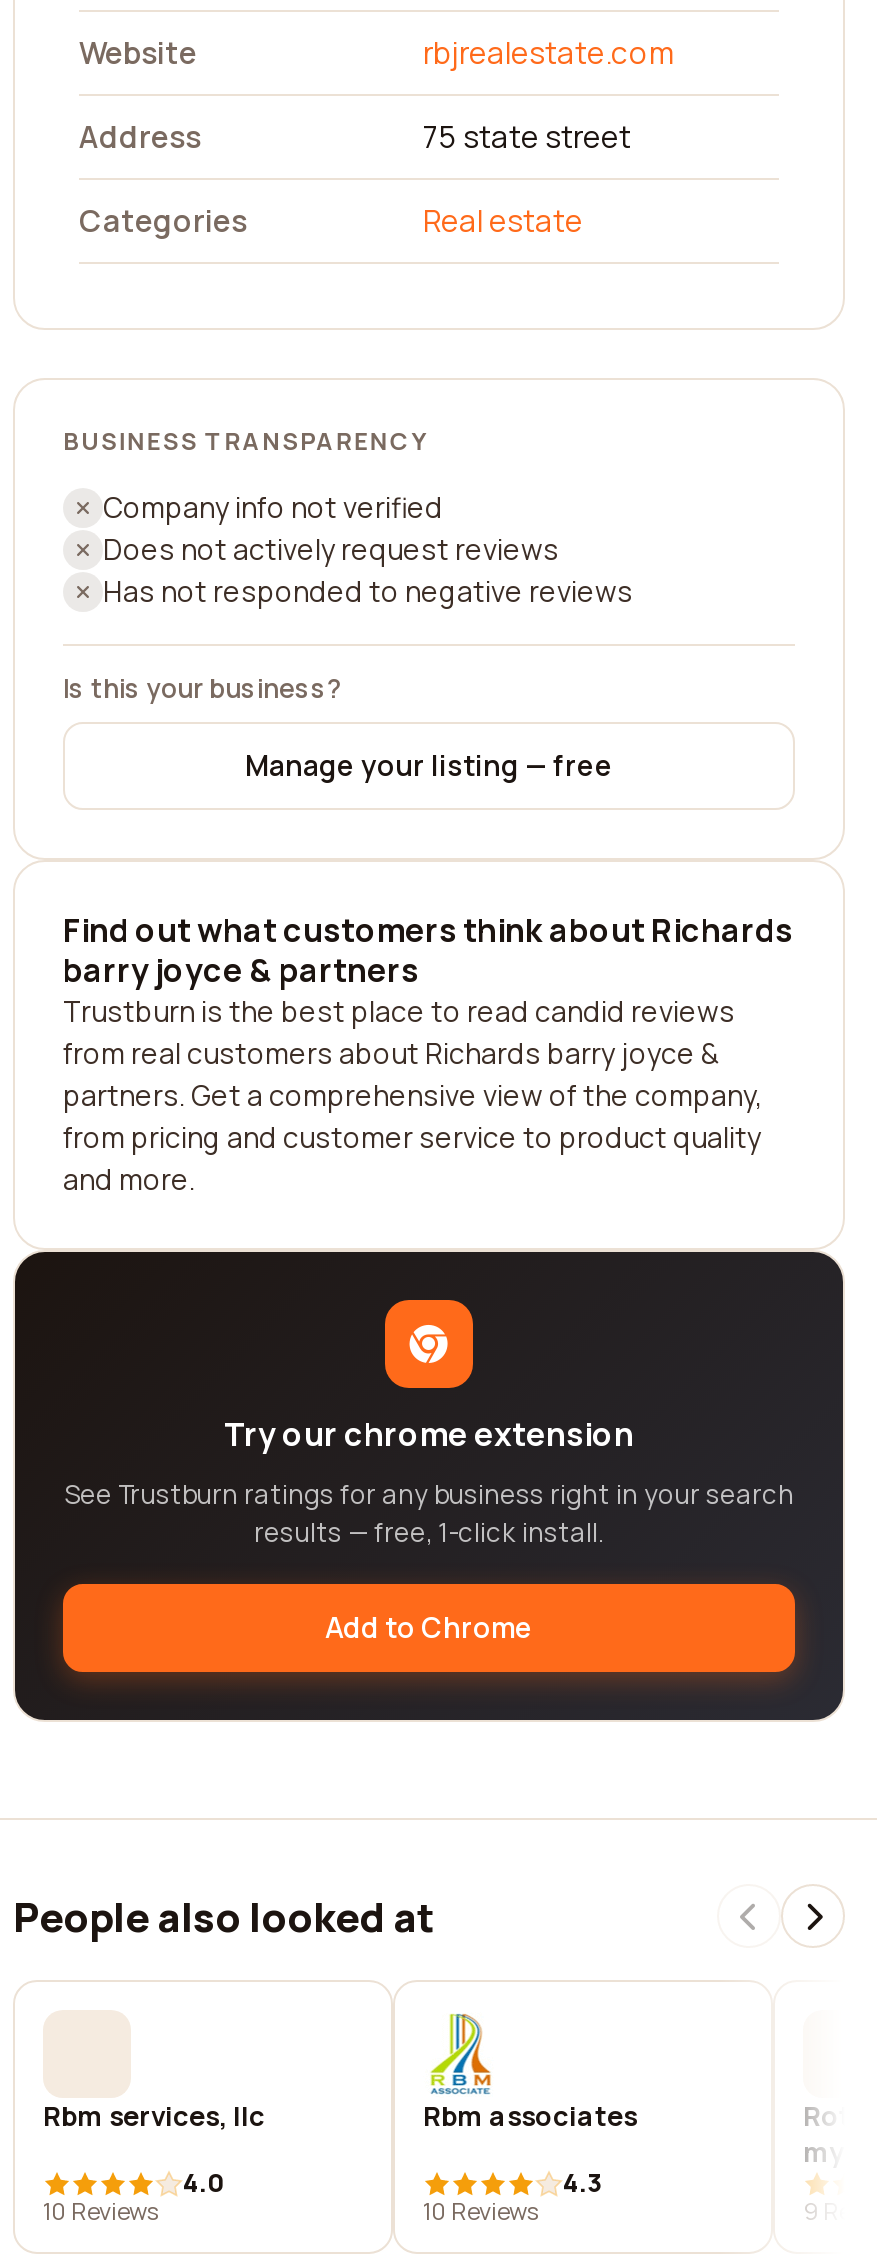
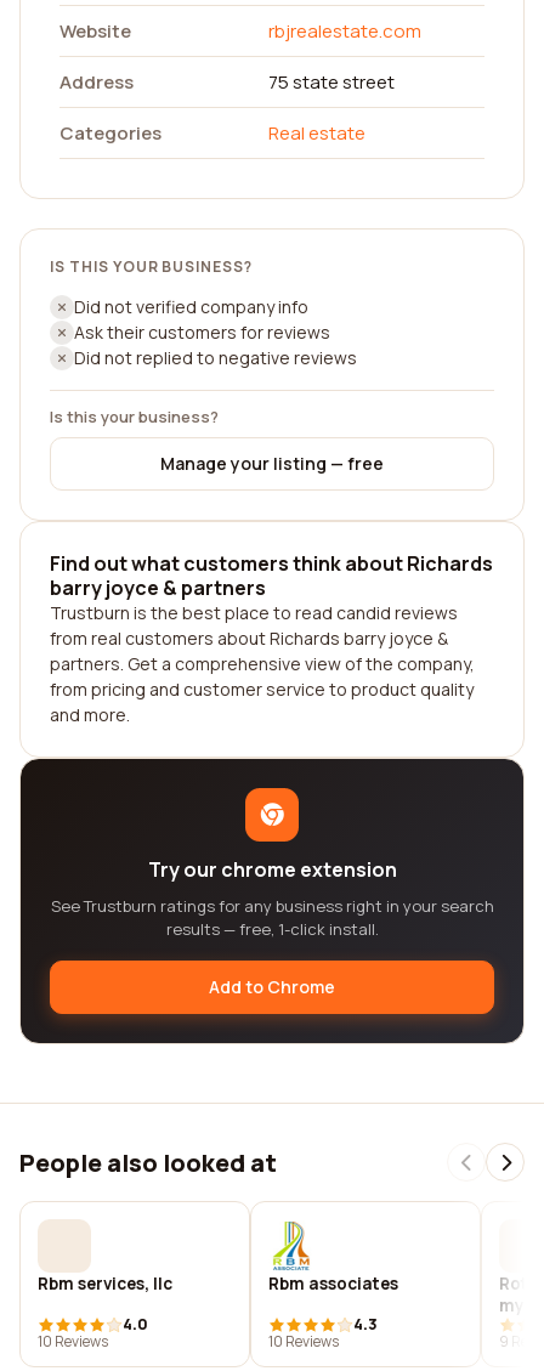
- BUSINESS TRANSPARENCY
+ IS THIS YOUR BUSINESS?

- Company info not verified
- Does not actively request reviews
- Has not responded to negative reviews
+ Did not verified company info
+ Ask their customers for reviews
+ Did not replied to negative reviews
